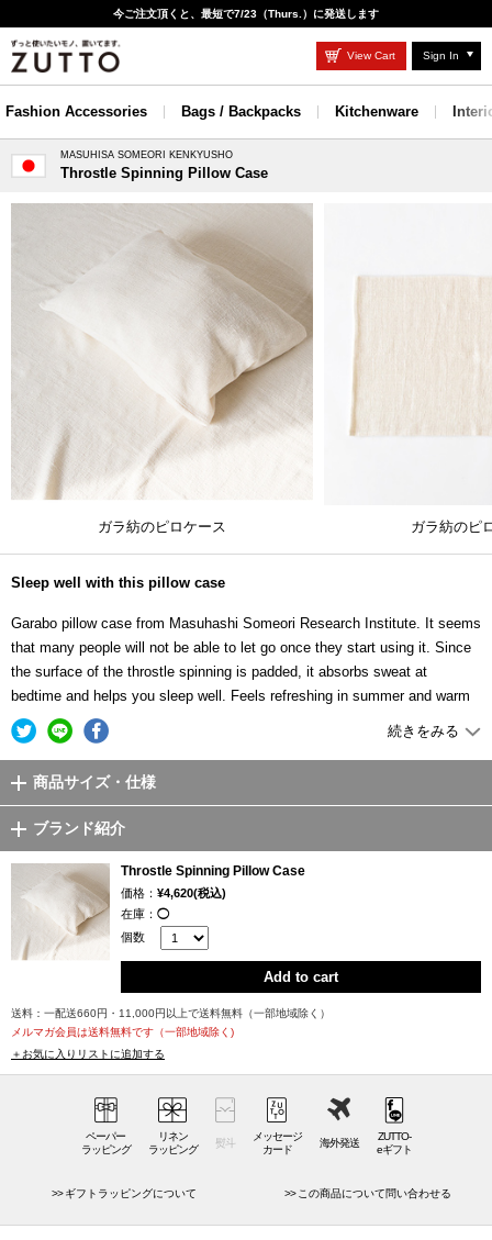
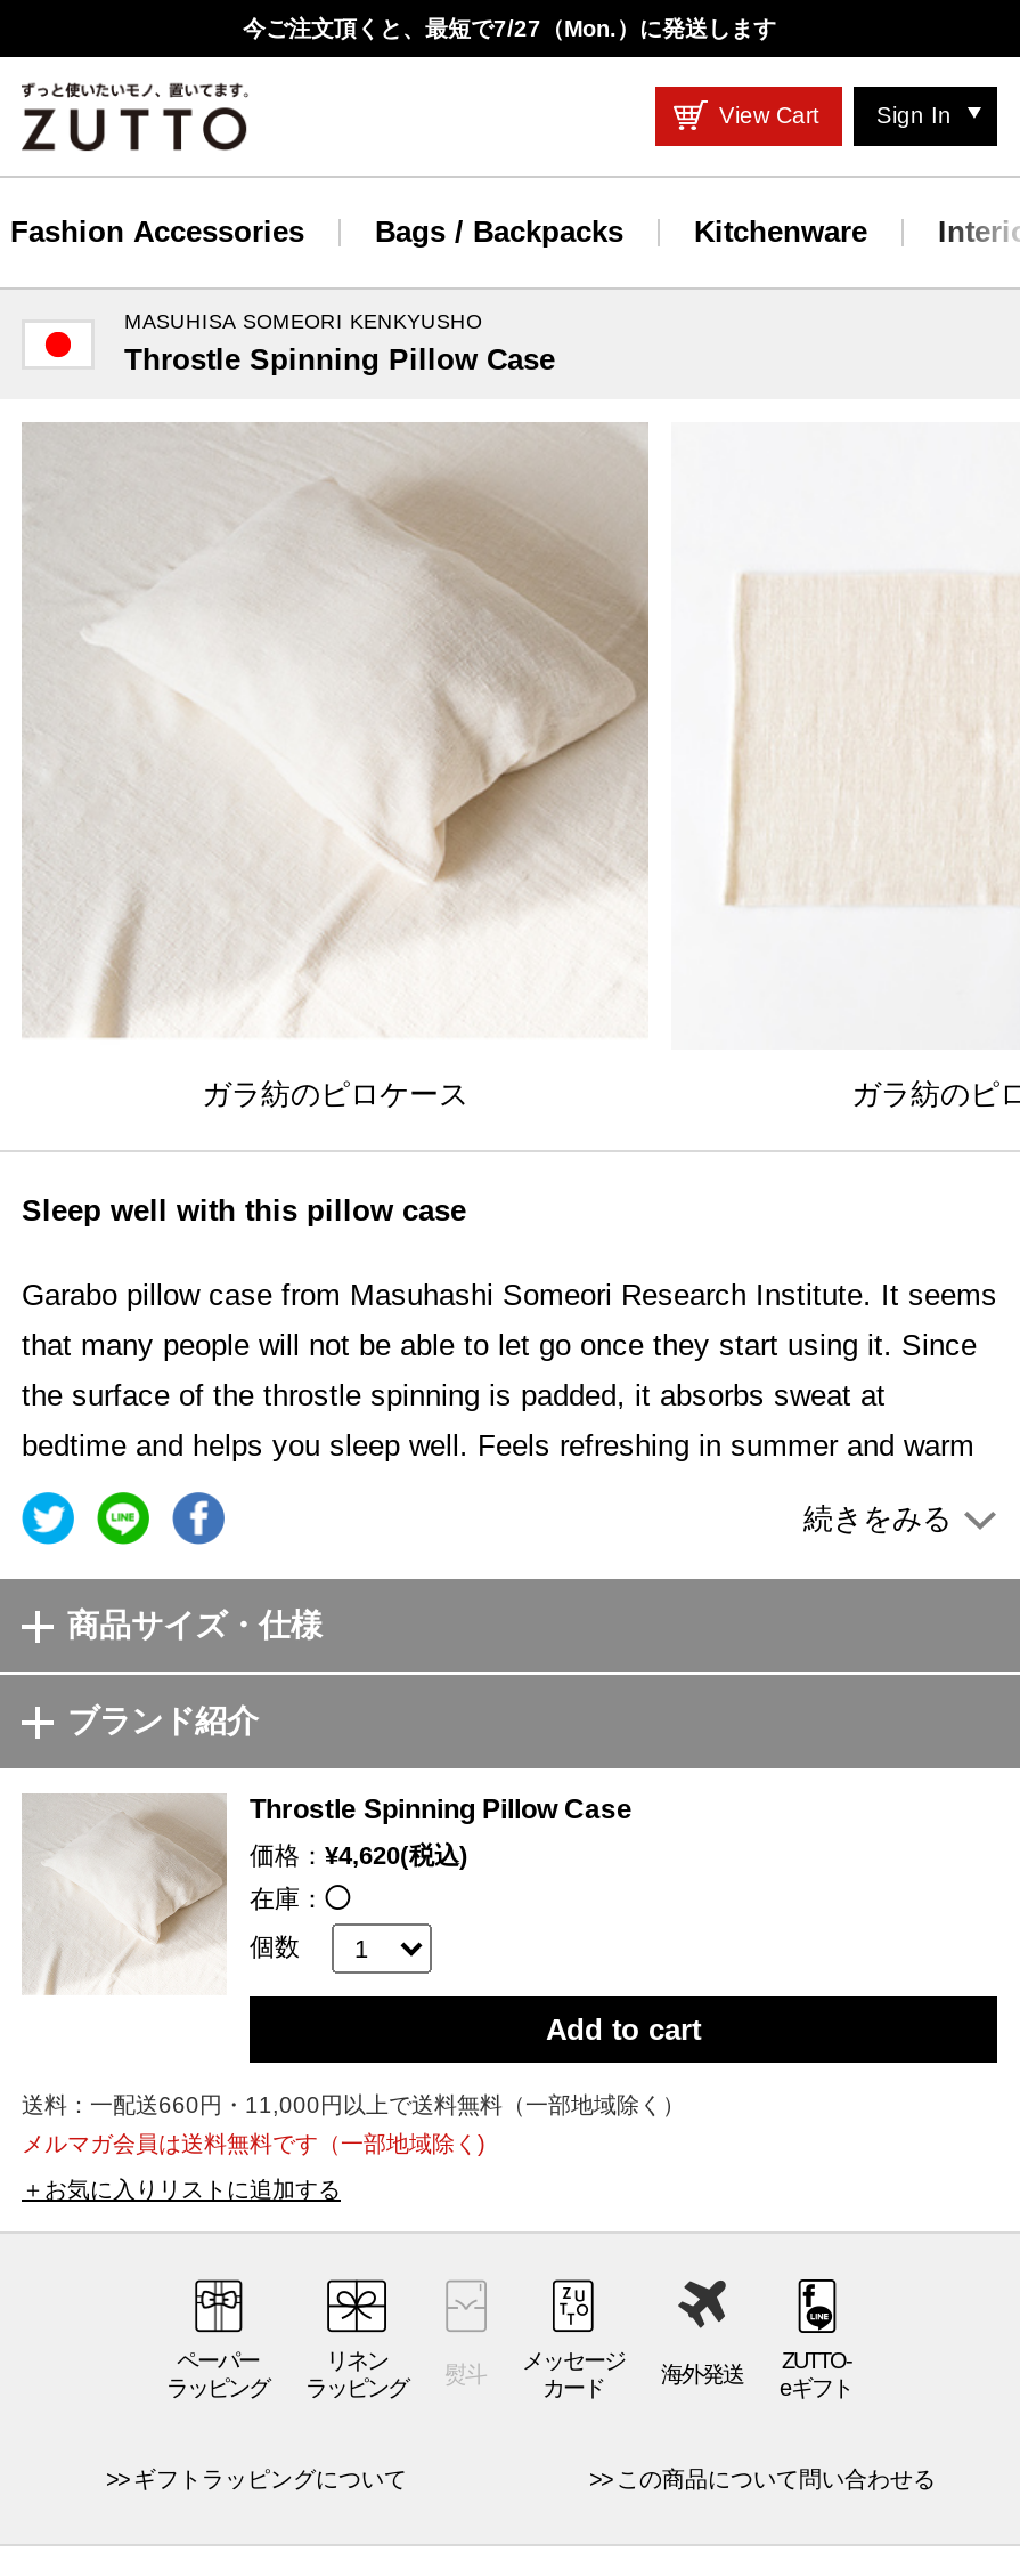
- 今ご注文頂くと、最短で7/23（Thurs.）に発送します
+ 今ご注文頂くと、最短で7/27（Mon.）に発送します
